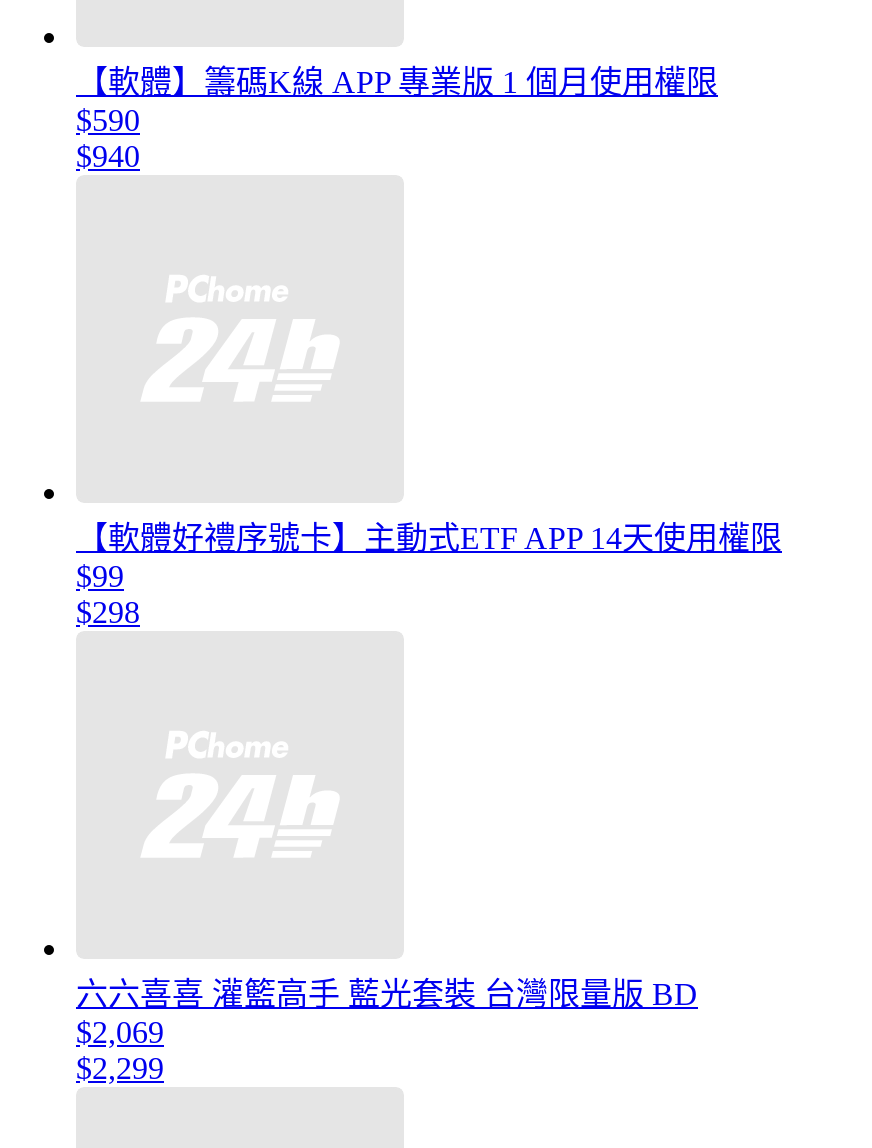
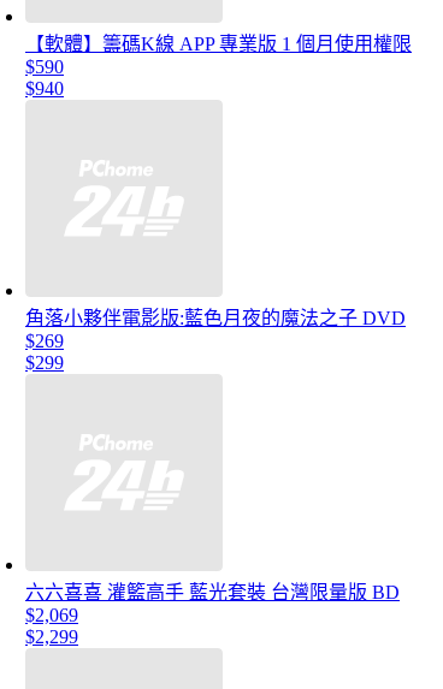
- 【軟體好禮序號卡】主動式ETF APP 14天使用權限
- $99
- $298
+ 角落小夥伴電影版:藍色月夜的魔法之子 DVD
+ $269
+ $299
